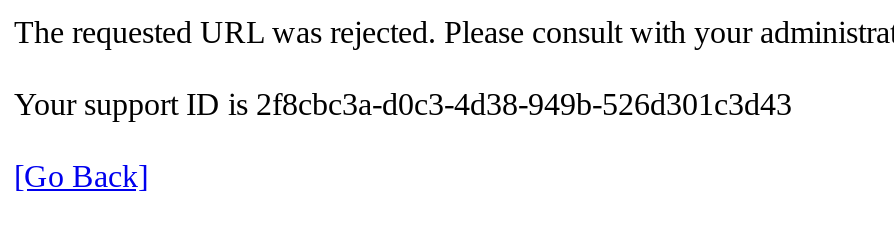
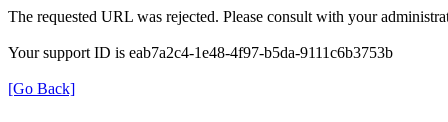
- Your support ID is 2f8cbc3a-d0c3-4d38-949b-526d301c3d43
+ Your support ID is eab7a2c4-1e48-4f97-b5da-9111c6b3753b
